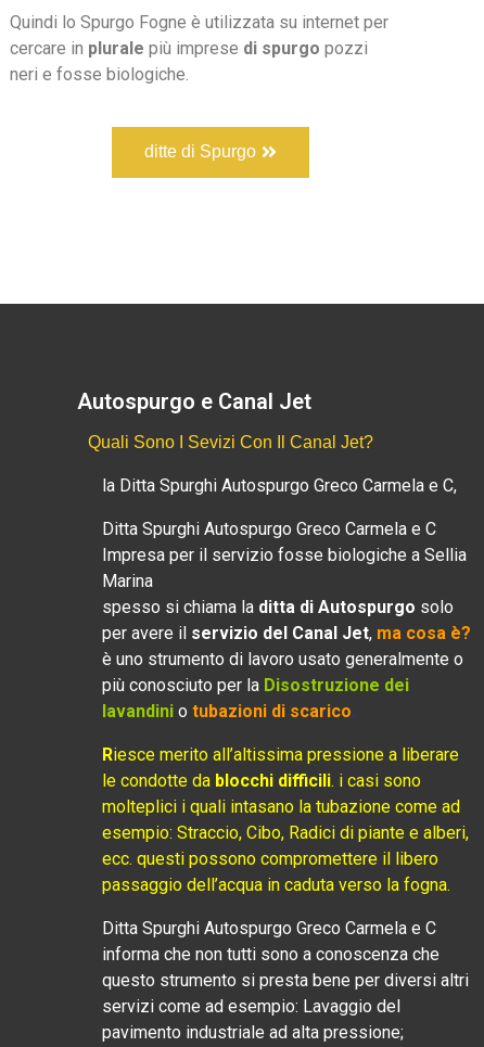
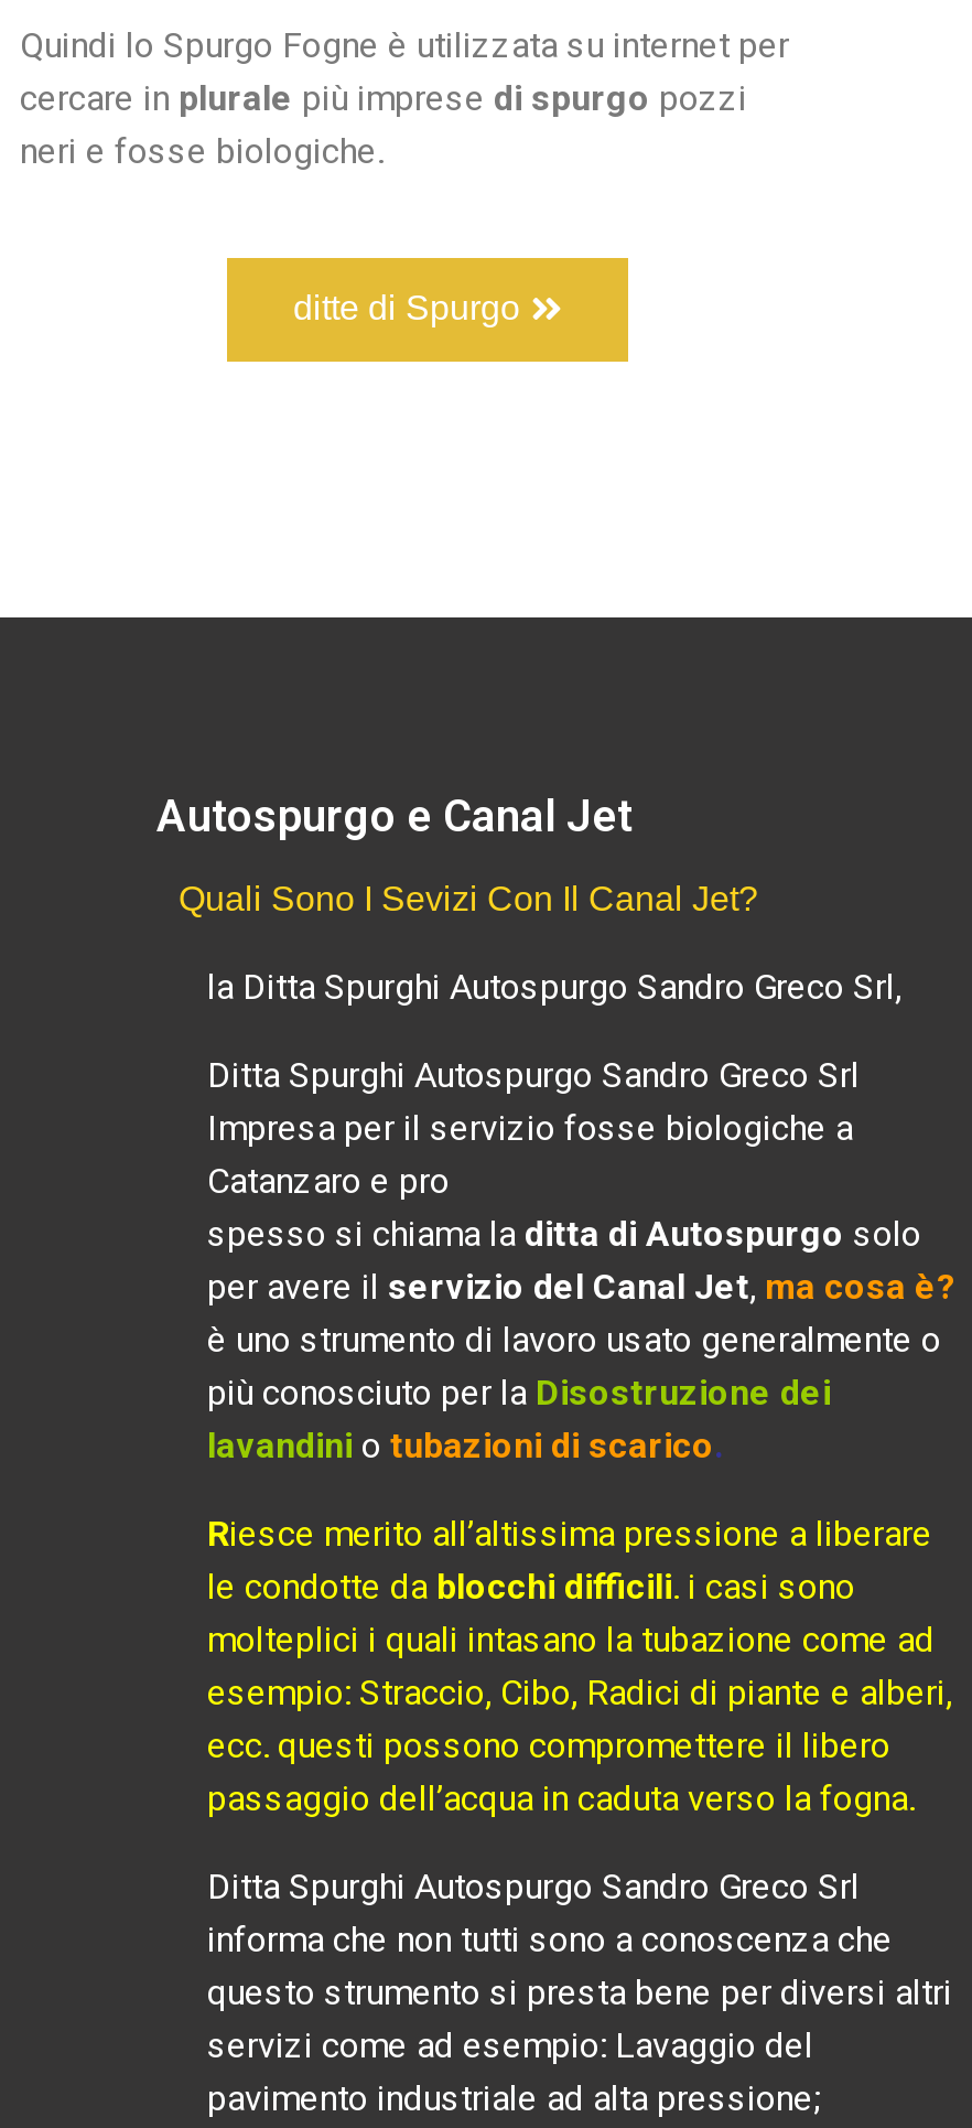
- la Ditta Spurghi Autospurgo Greco Carmela e C,
+ la Ditta Spurghi Autospurgo Sandro Greco Srl,

- Ditta Spurghi Autospurgo Greco Carmela e C
- Impresa per il servizio fosse biologiche a Sellia
- Marina
+ Ditta Spurghi Autospurgo Sandro Greco Srl
+ Impresa per il servizio fosse biologiche a
+ Catanzaro e pro

- Ditta Spurghi Autospurgo Greco Carmela e C
+ Ditta Spurghi Autospurgo Sandro Greco Srl
